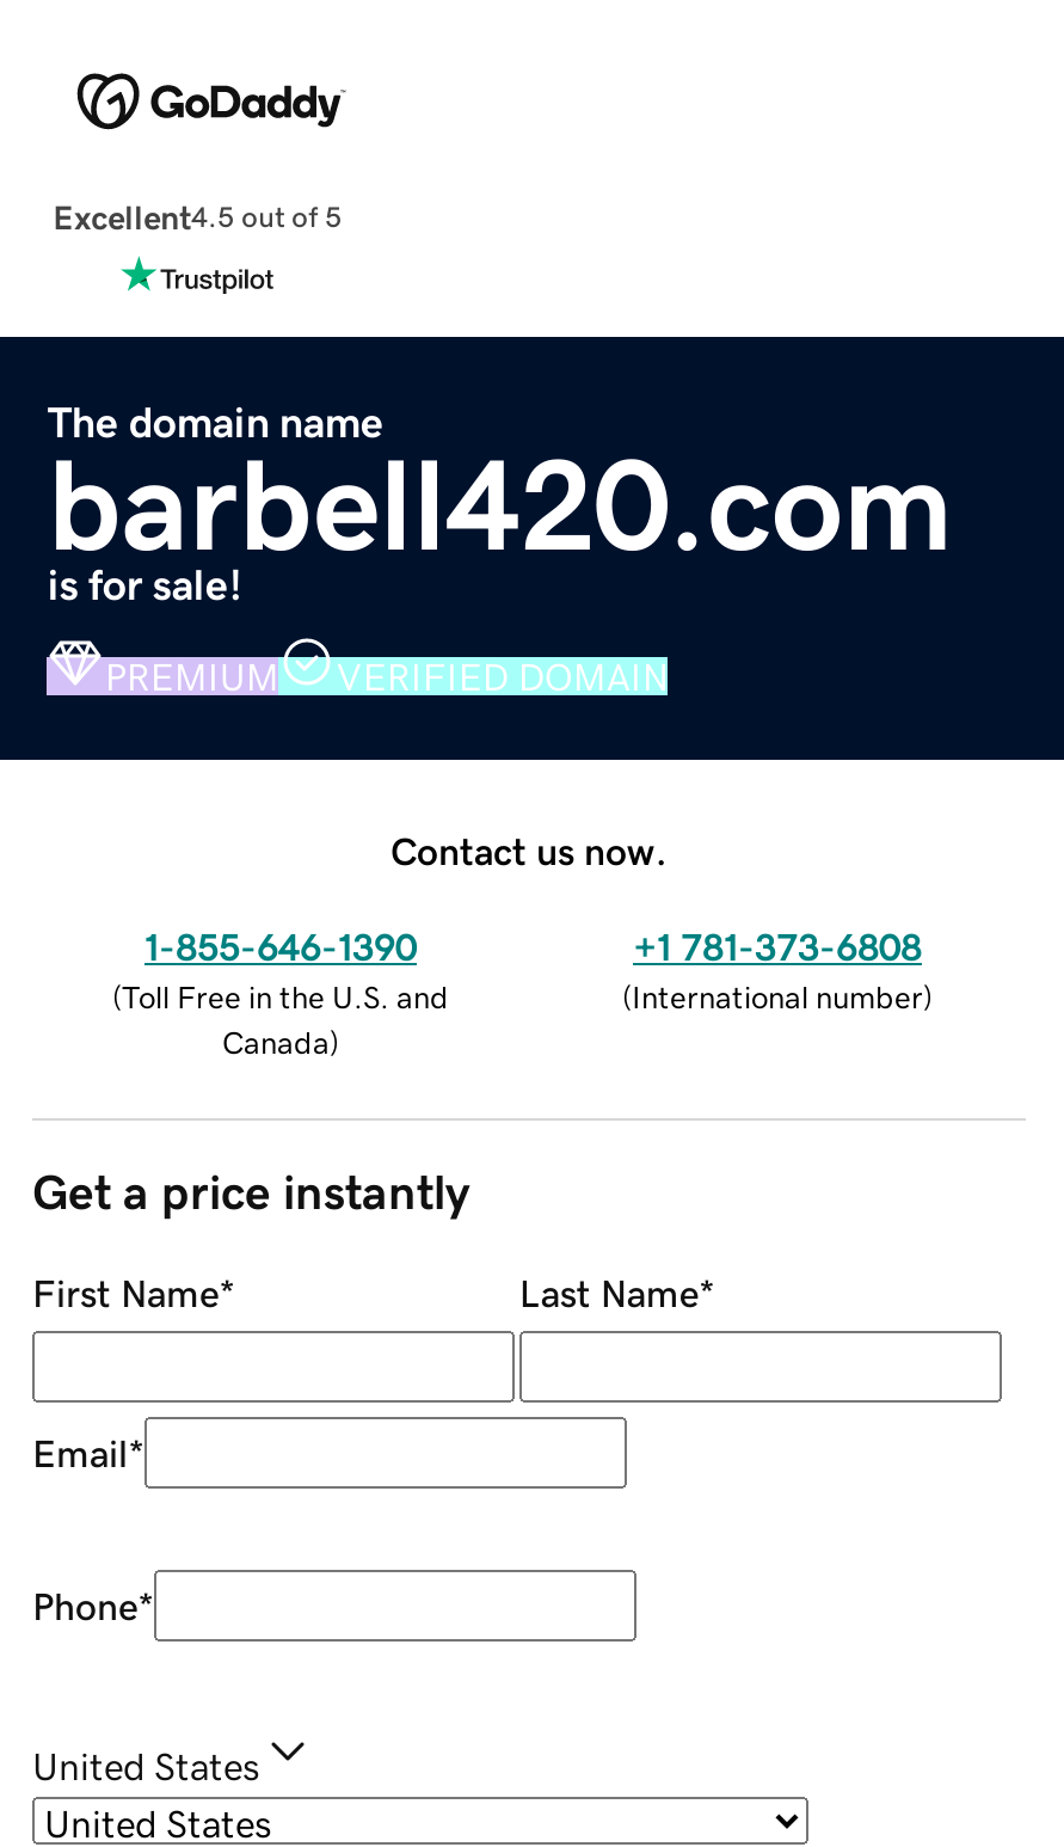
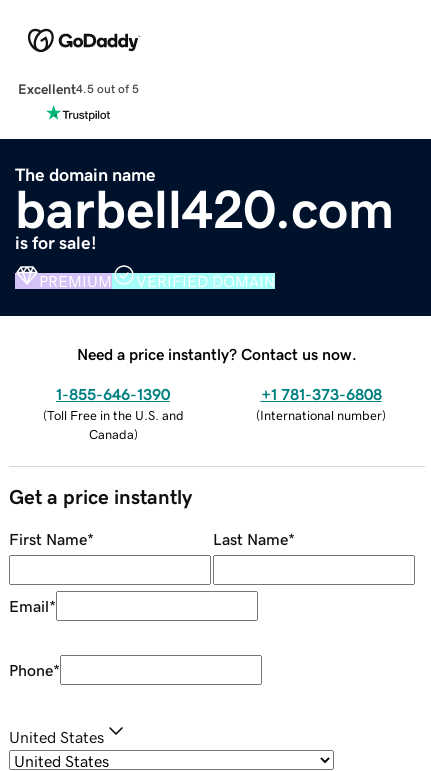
- Contact us now.
+ Need a price instantly? Contact us now.
